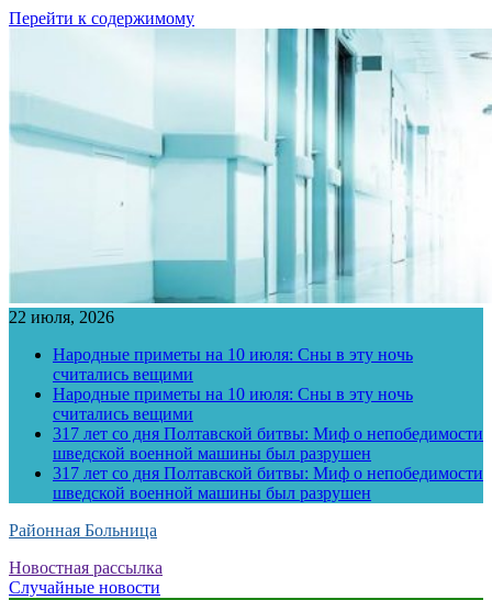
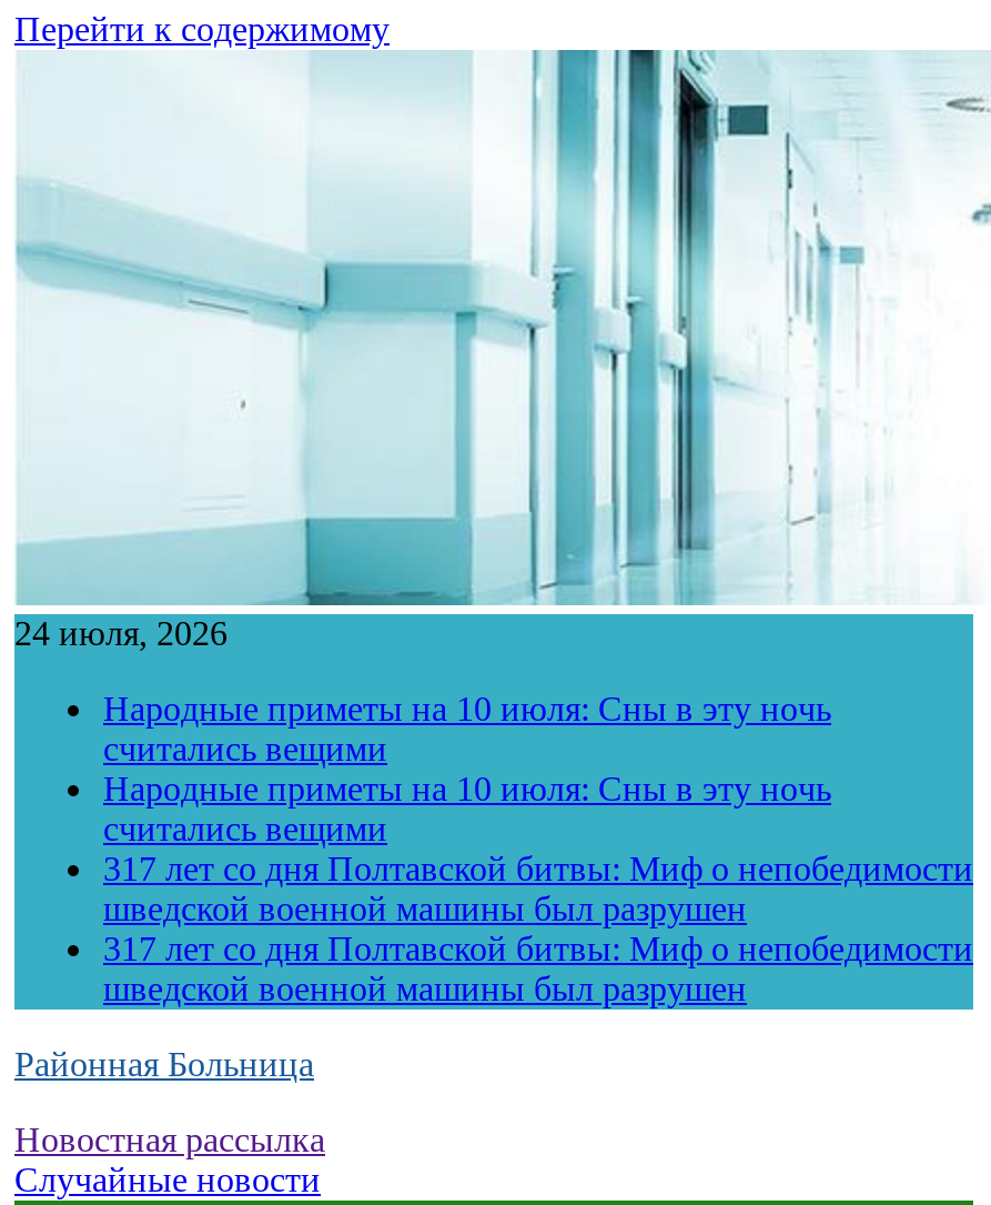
- 22 июля, 2026
+ 24 июля, 2026
